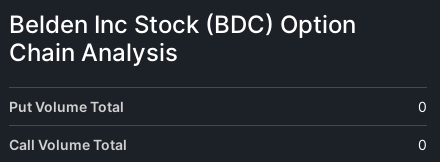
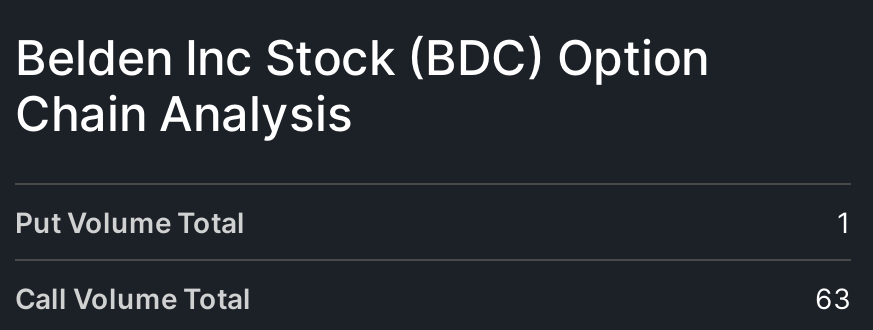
- 0
+ 1

- 0
+ 63
